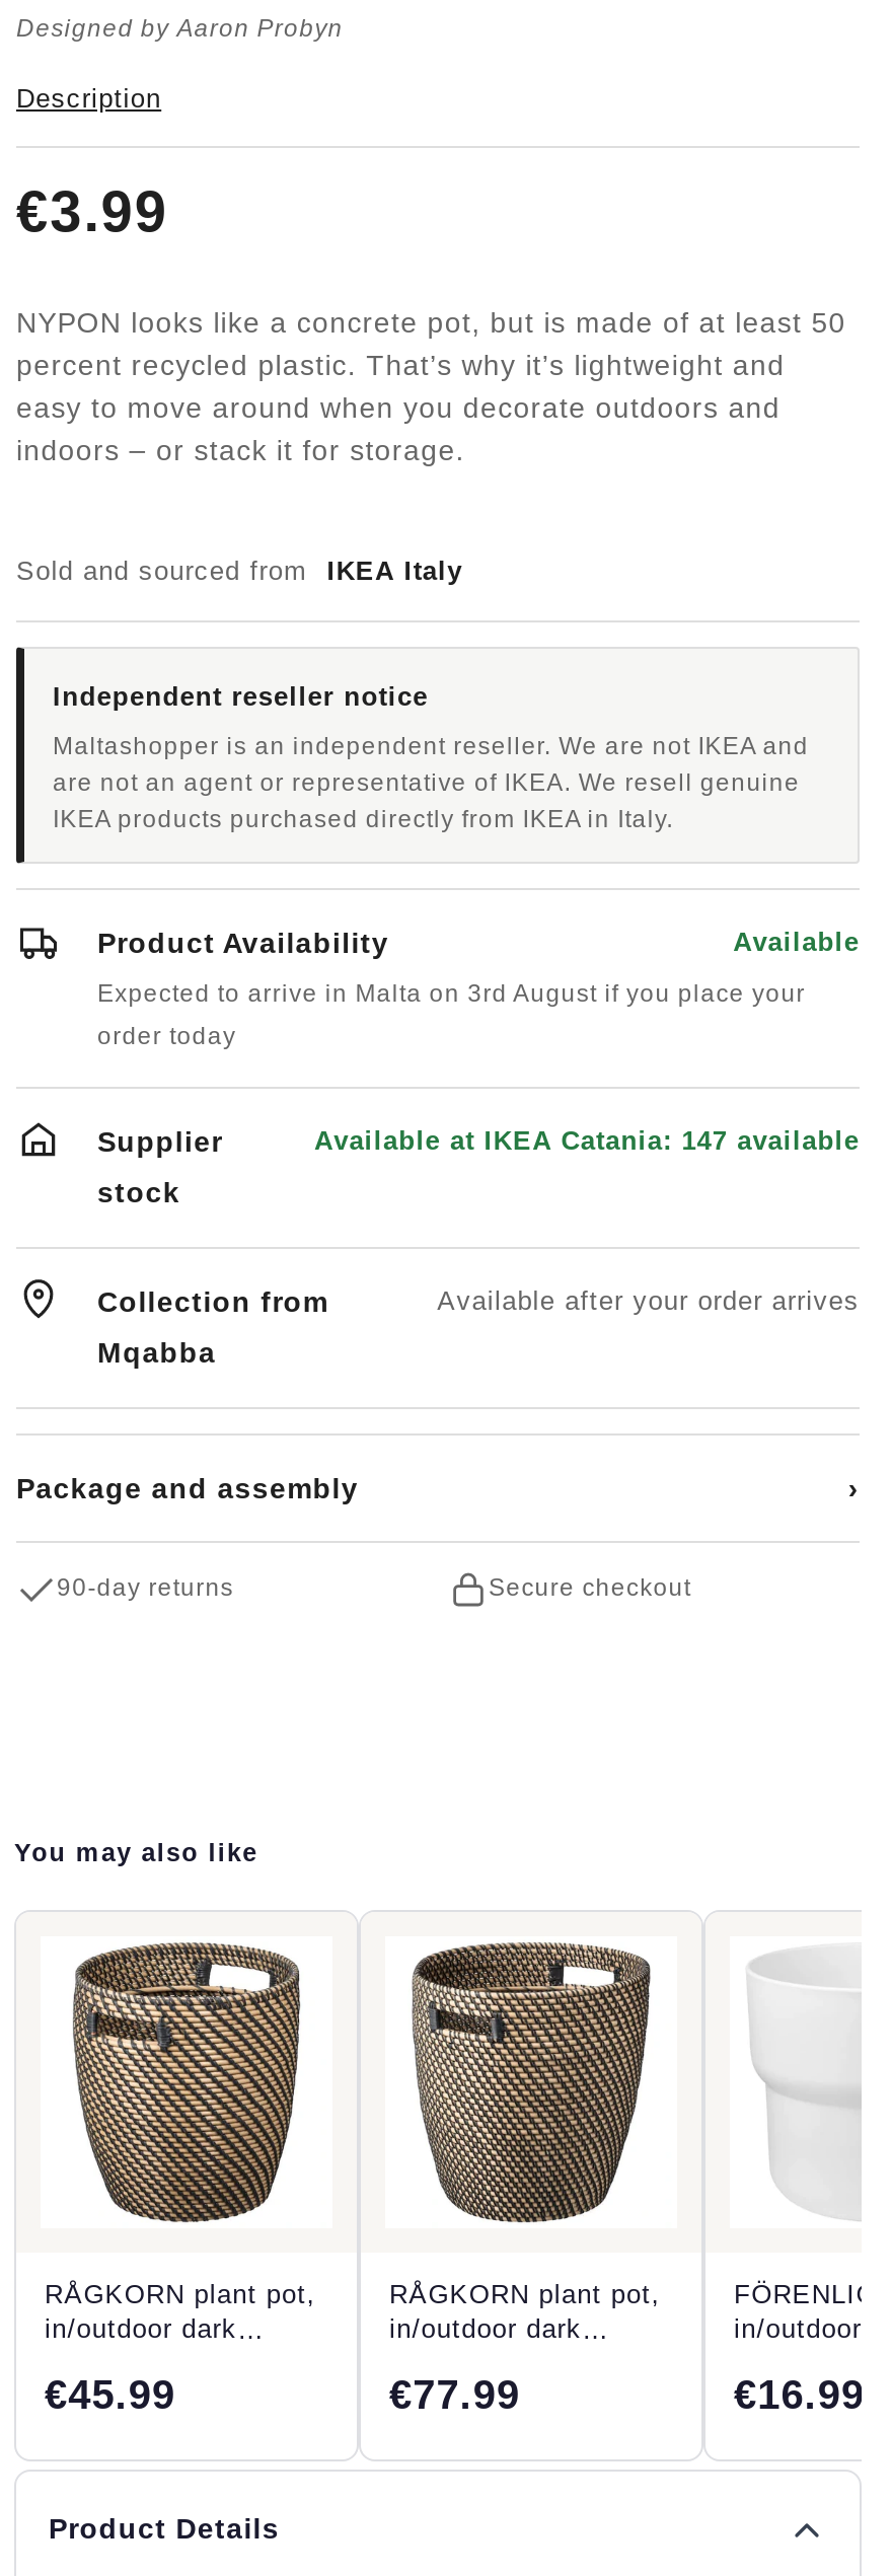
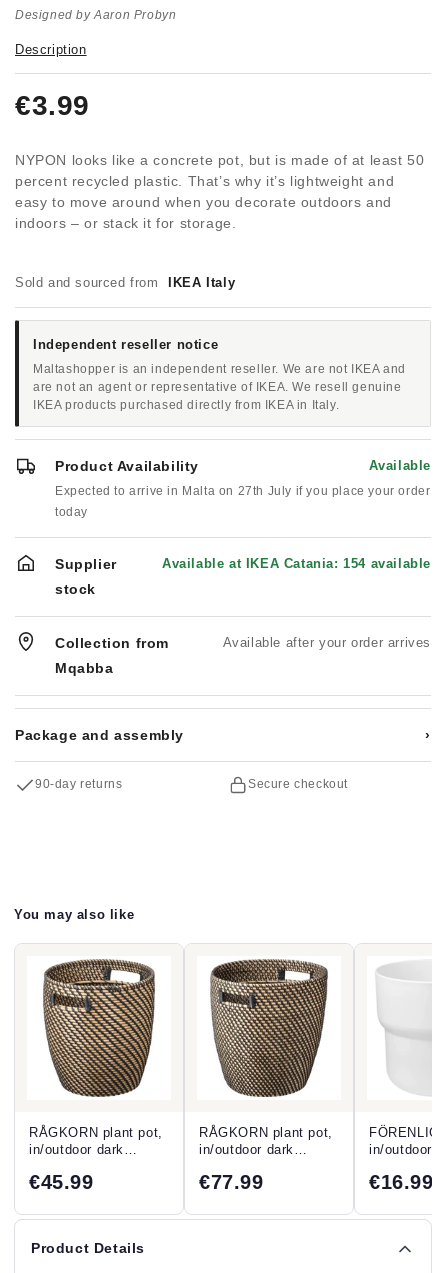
- Expected to arrive in Malta on 3rd August if you place your
+ Expected to arrive in Malta on 27th July if you place your order

- order today
+ today

- Available at IKEA Catania: 147 available
+ Available at IKEA Catania: 154 available
